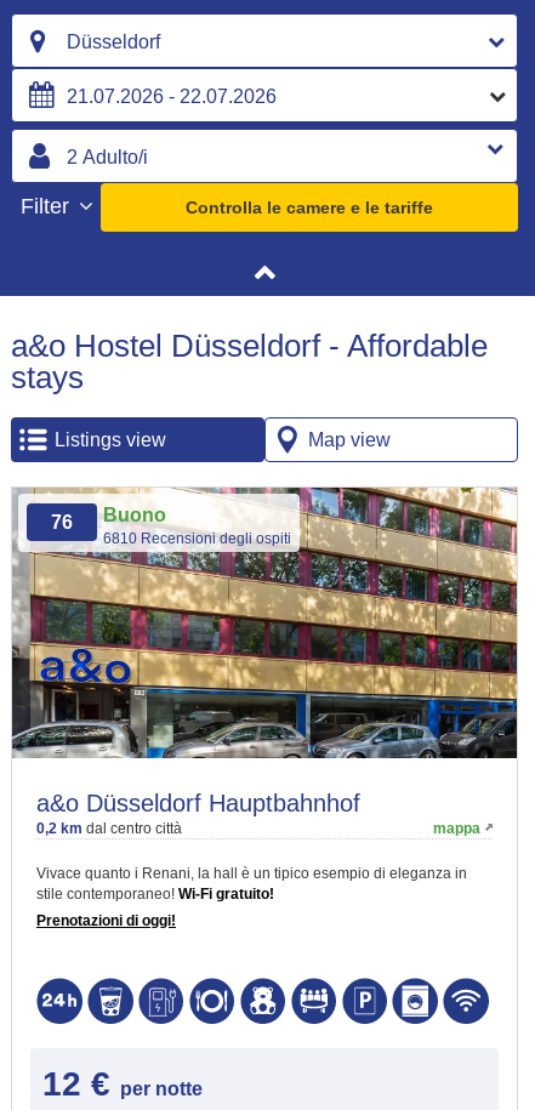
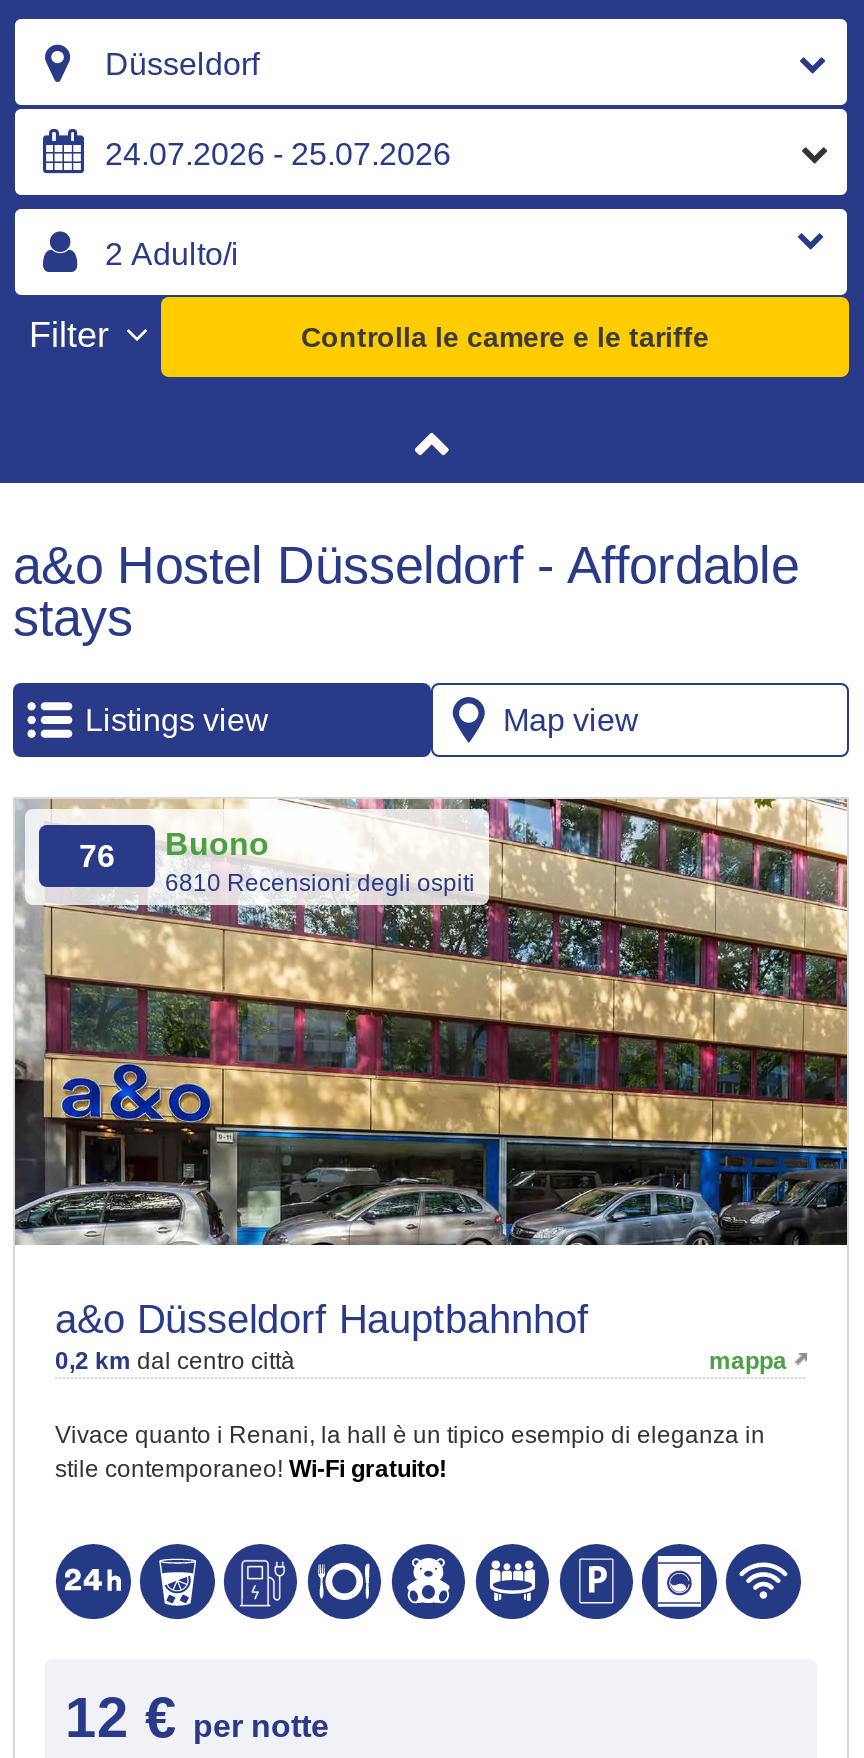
- Prenotazioni di oggi!
